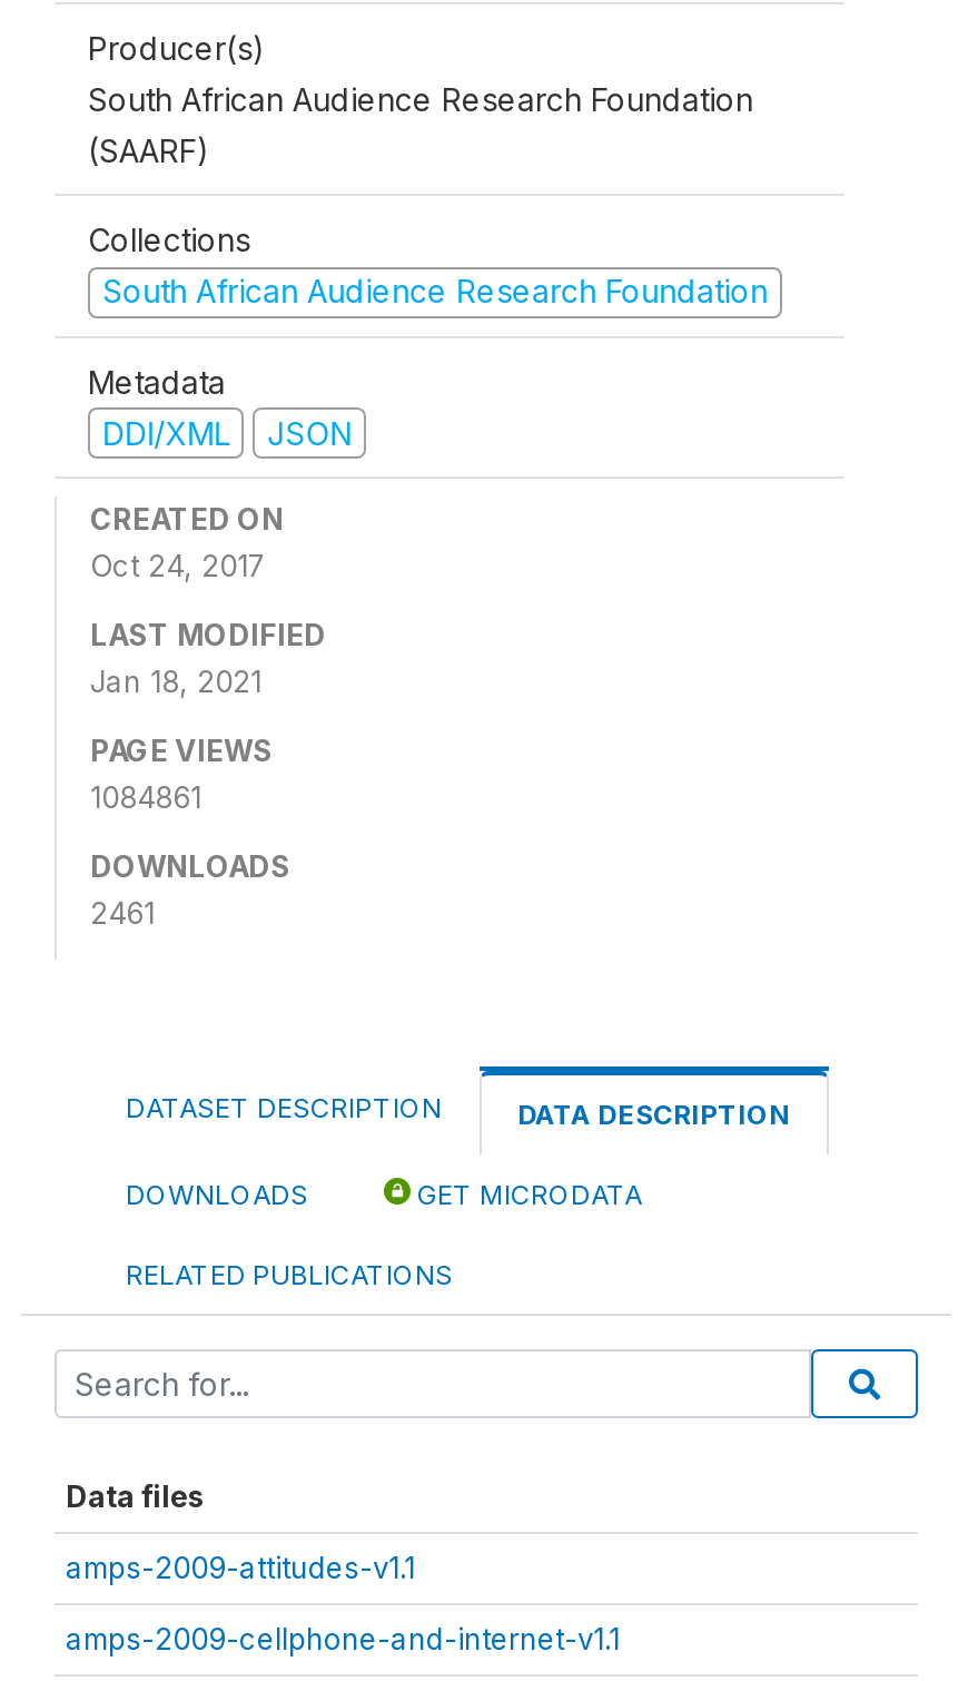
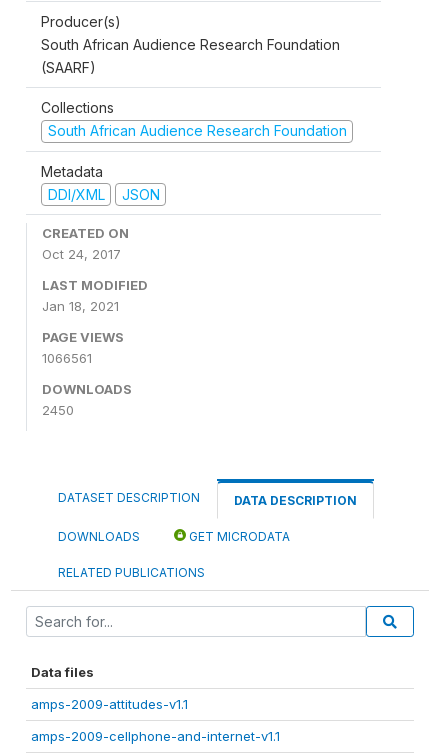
- 1084861
+ 1066561

- 2461
+ 2450
